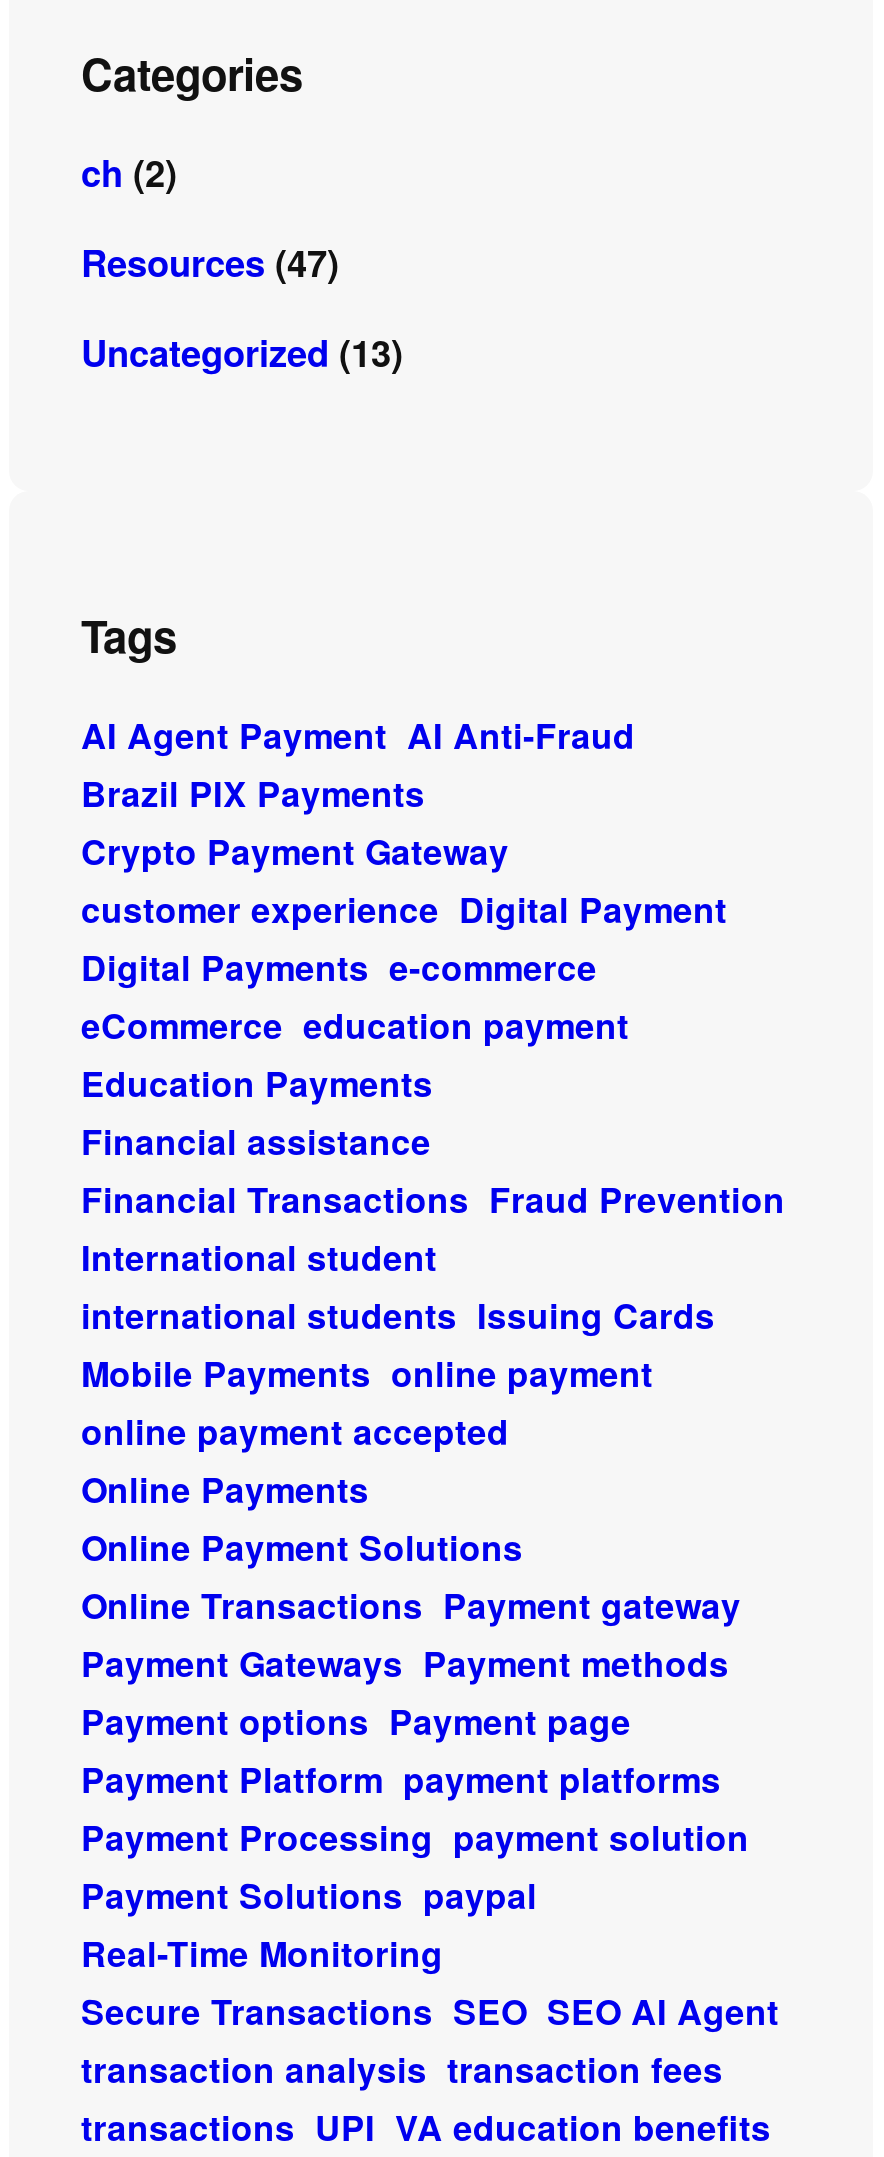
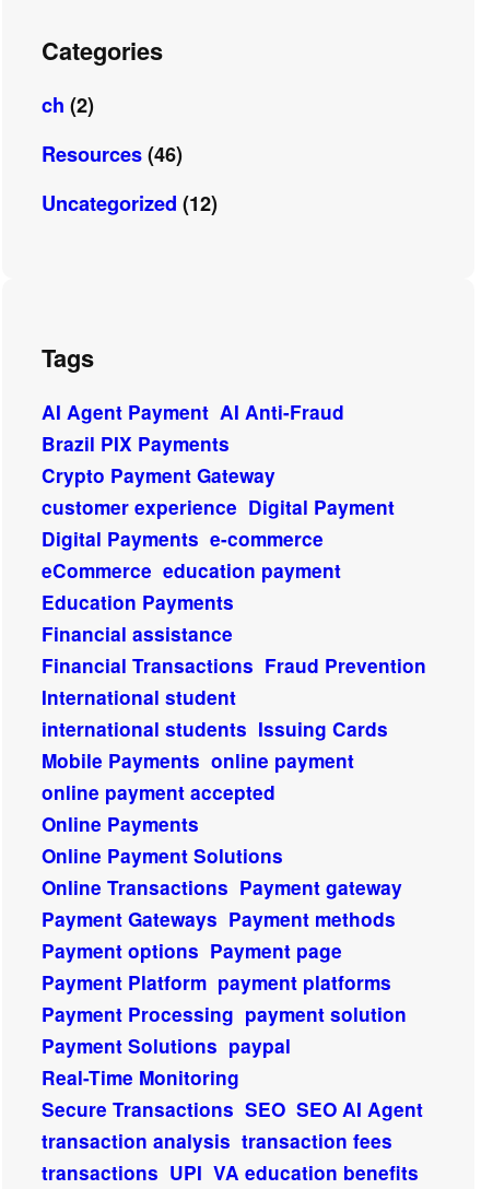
- Resources (47)
+ Resources (46)

- Uncategorized (13)
+ Uncategorized (12)
